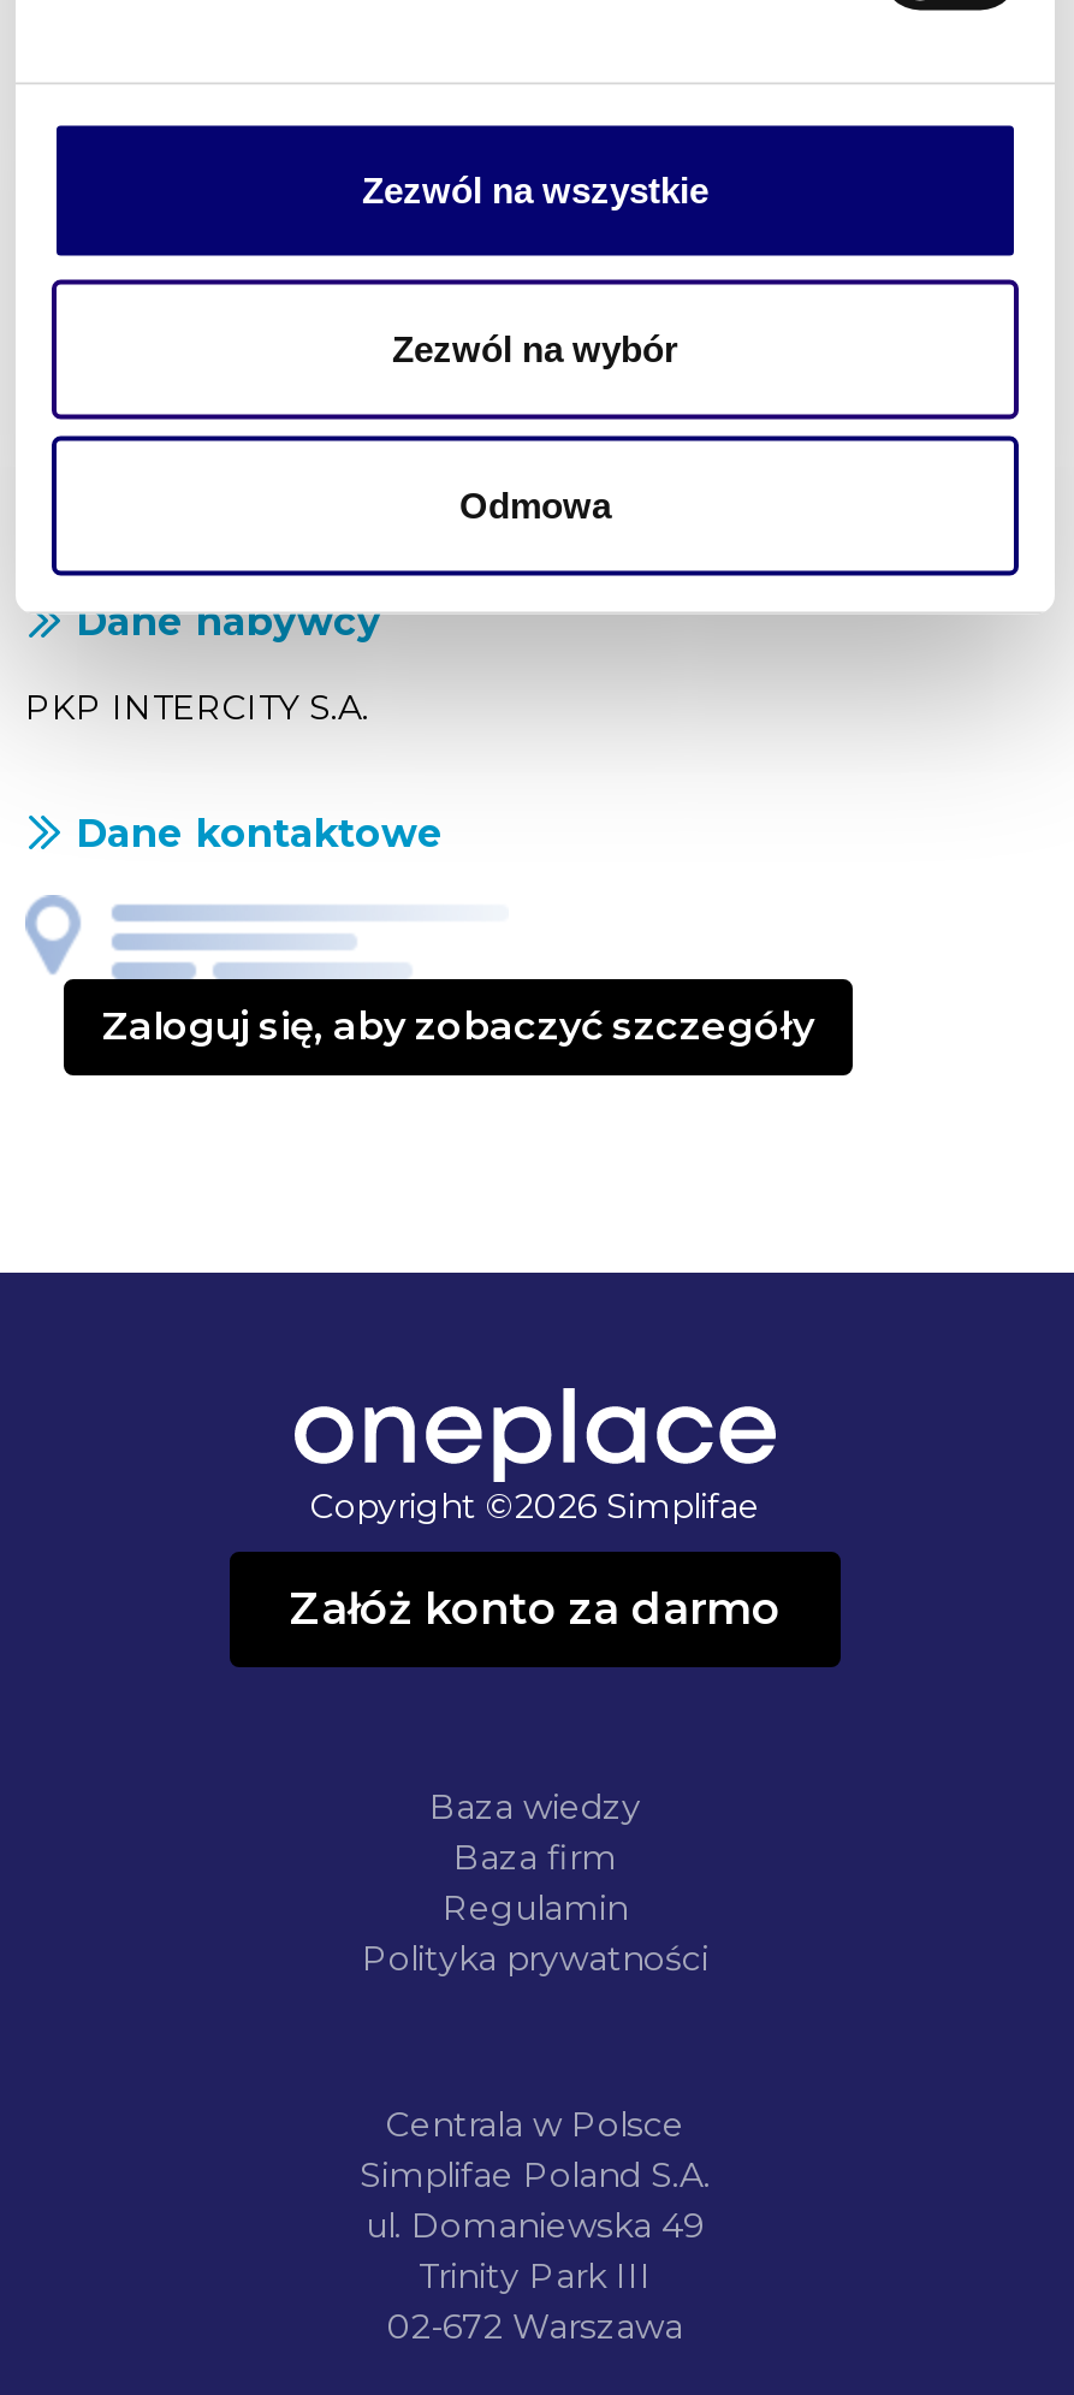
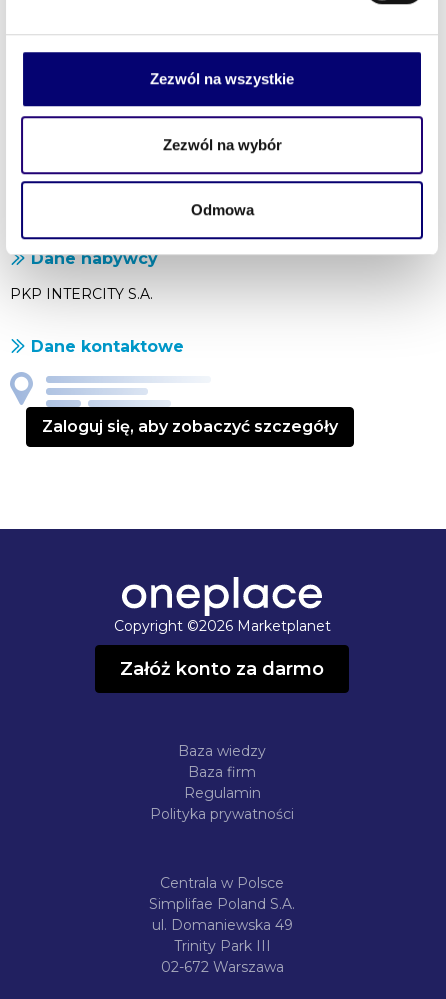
- Copyright ©2026 Simplifae
+ Copyright ©2026 Marketplanet
